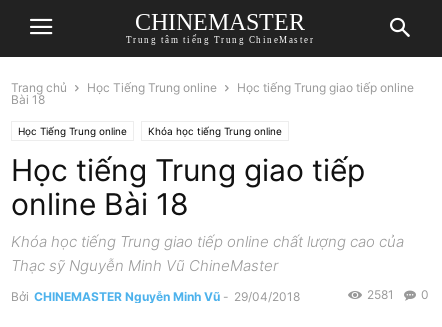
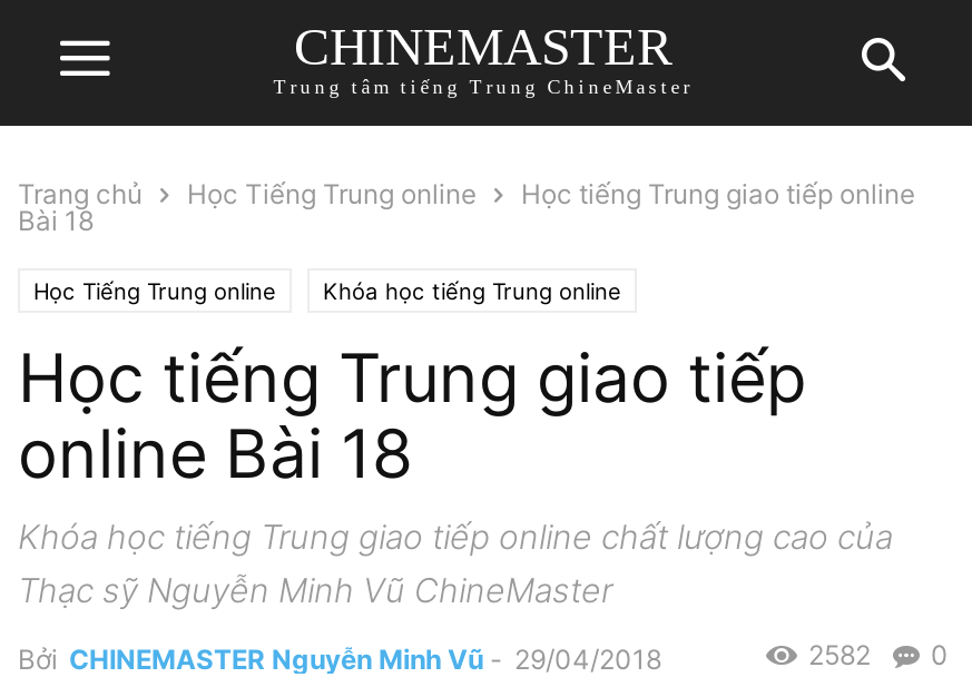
- 2581 0
+ 2582 0
